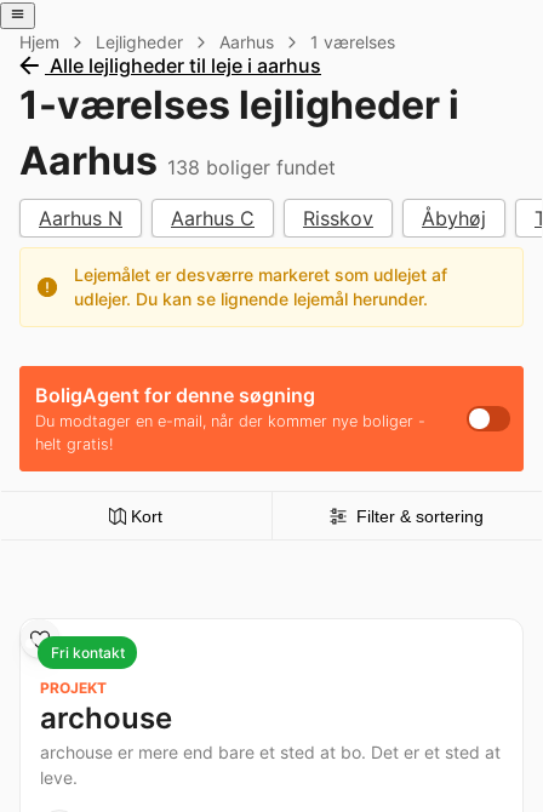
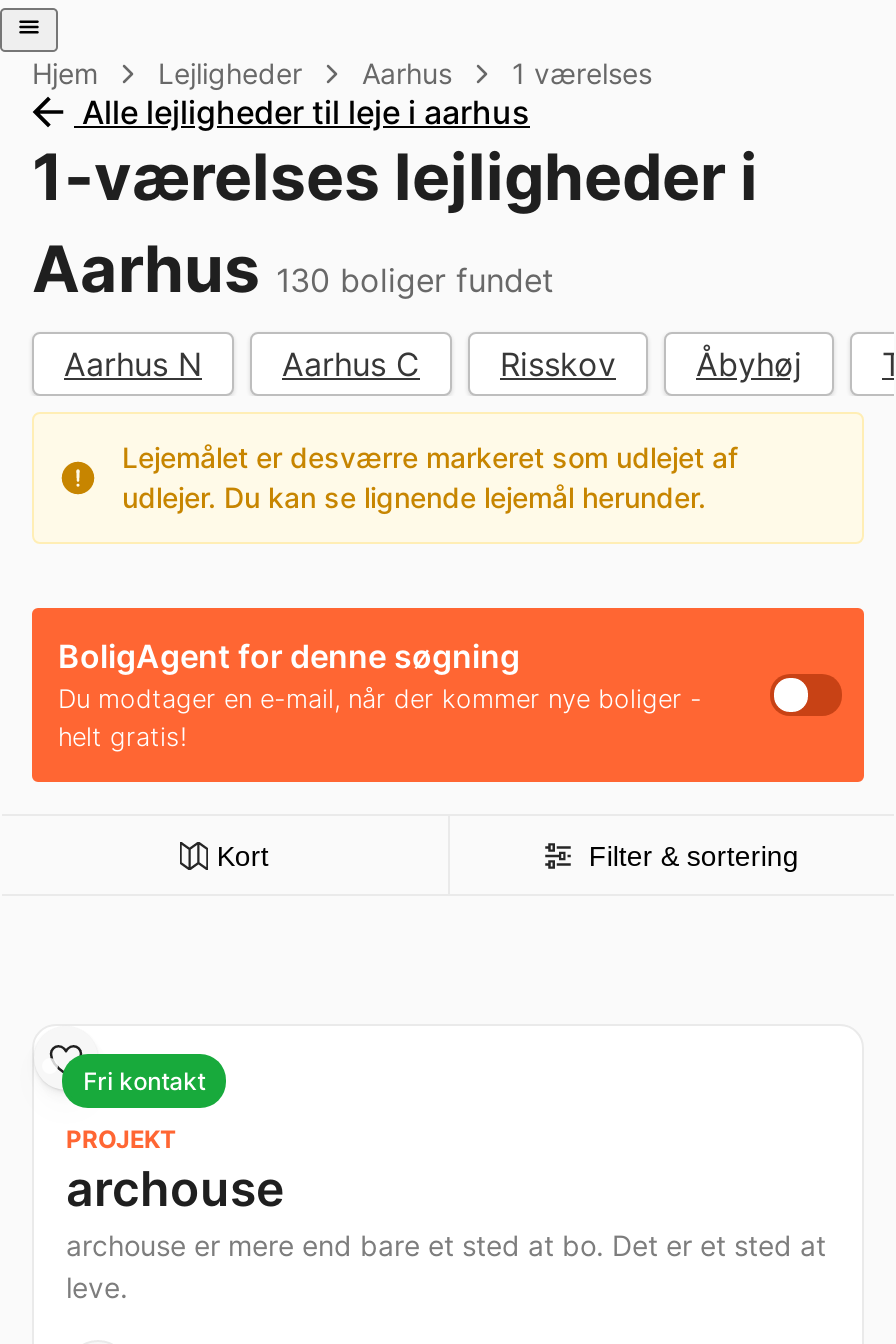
- Aarhus 138 boliger fundet
+ Aarhus 130 boliger fundet
